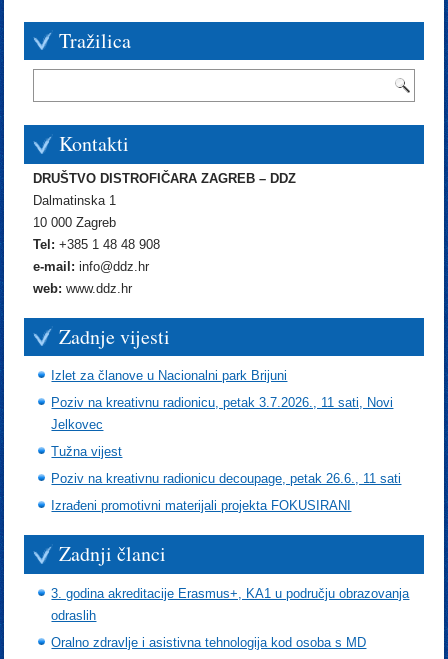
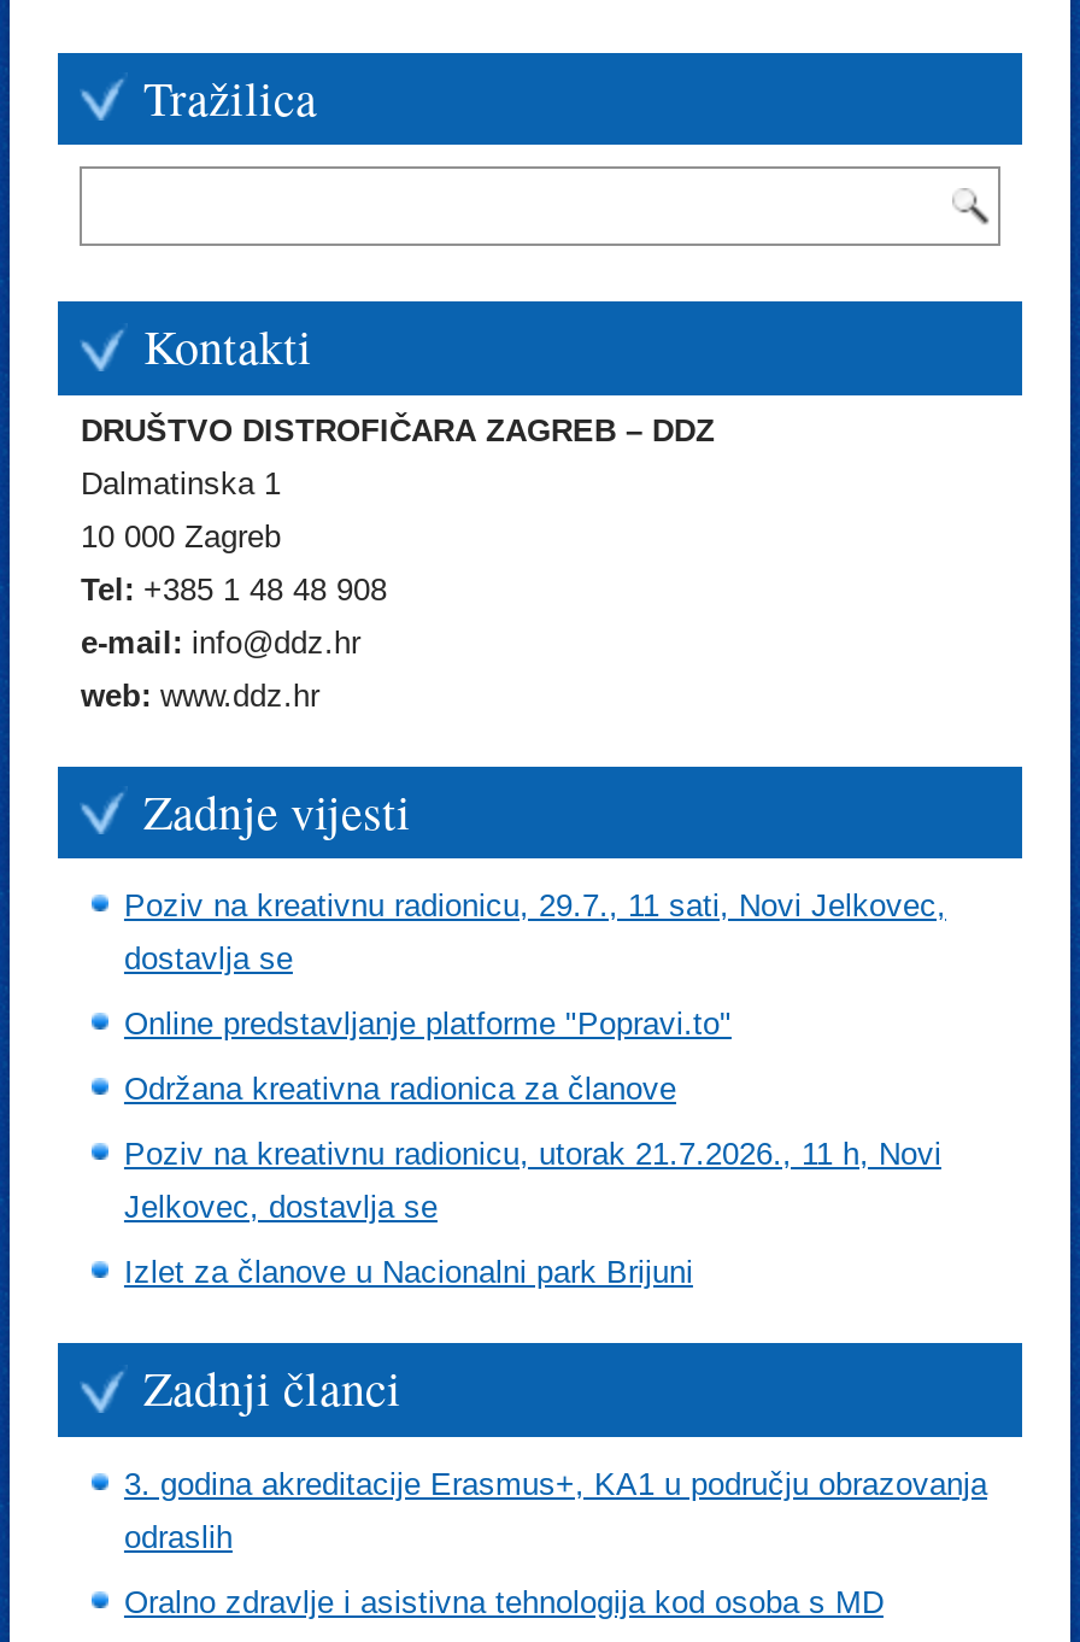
+ Poziv na kreativnu radionicu, 29.7., 11 sati, Novi Jelkovec,
+ dostavlja se
+ Online predstavljanje platforme "Popravi.to"
+ Održana kreativna radionica za članove
+ Poziv na kreativnu radionicu, utorak 21.7.2026., 11 h, Novi
+ Jelkovec, dostavlja se

moved down: Izlet za članove u Nacionalni park Brijuni

- Poziv na kreativnu radionicu, petak 3.7.2026., 11 sati, Novi
- Jelkovec
- Tužna vijest
- Poziv na kreativnu radionicu decoupage, petak 26.6., 11 sati
- Izrađeni promotivni materijali projekta FOKUSIRANI
